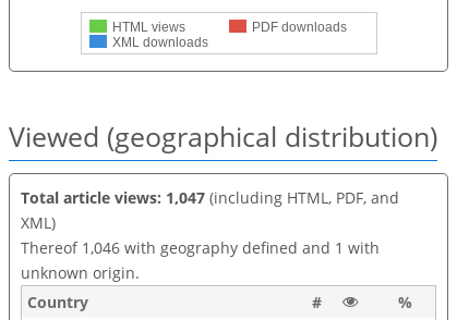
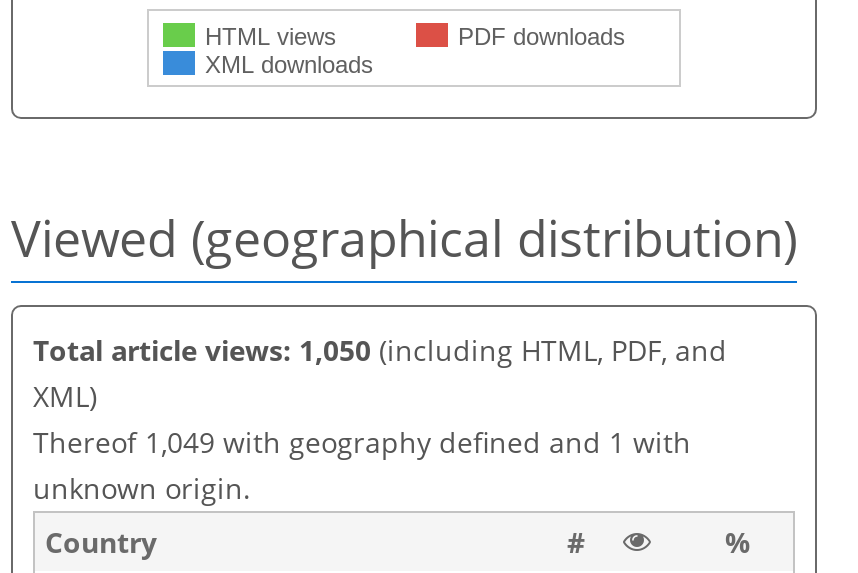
- Total article views: 1,047 (including HTML, PDF, and
+ Total article views: 1,050 (including HTML, PDF, and

- Thereof 1,046 with geography defined and 1 with
+ Thereof 1,049 with geography defined and 1 with
